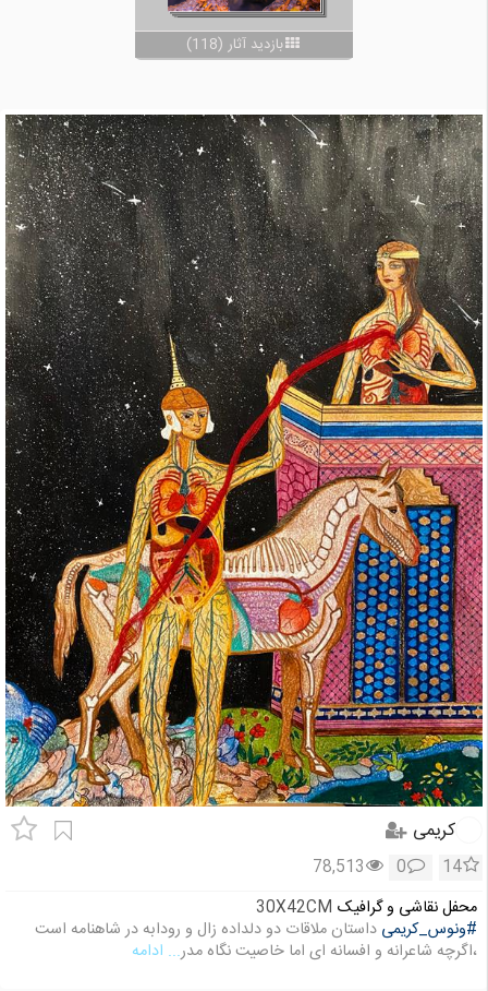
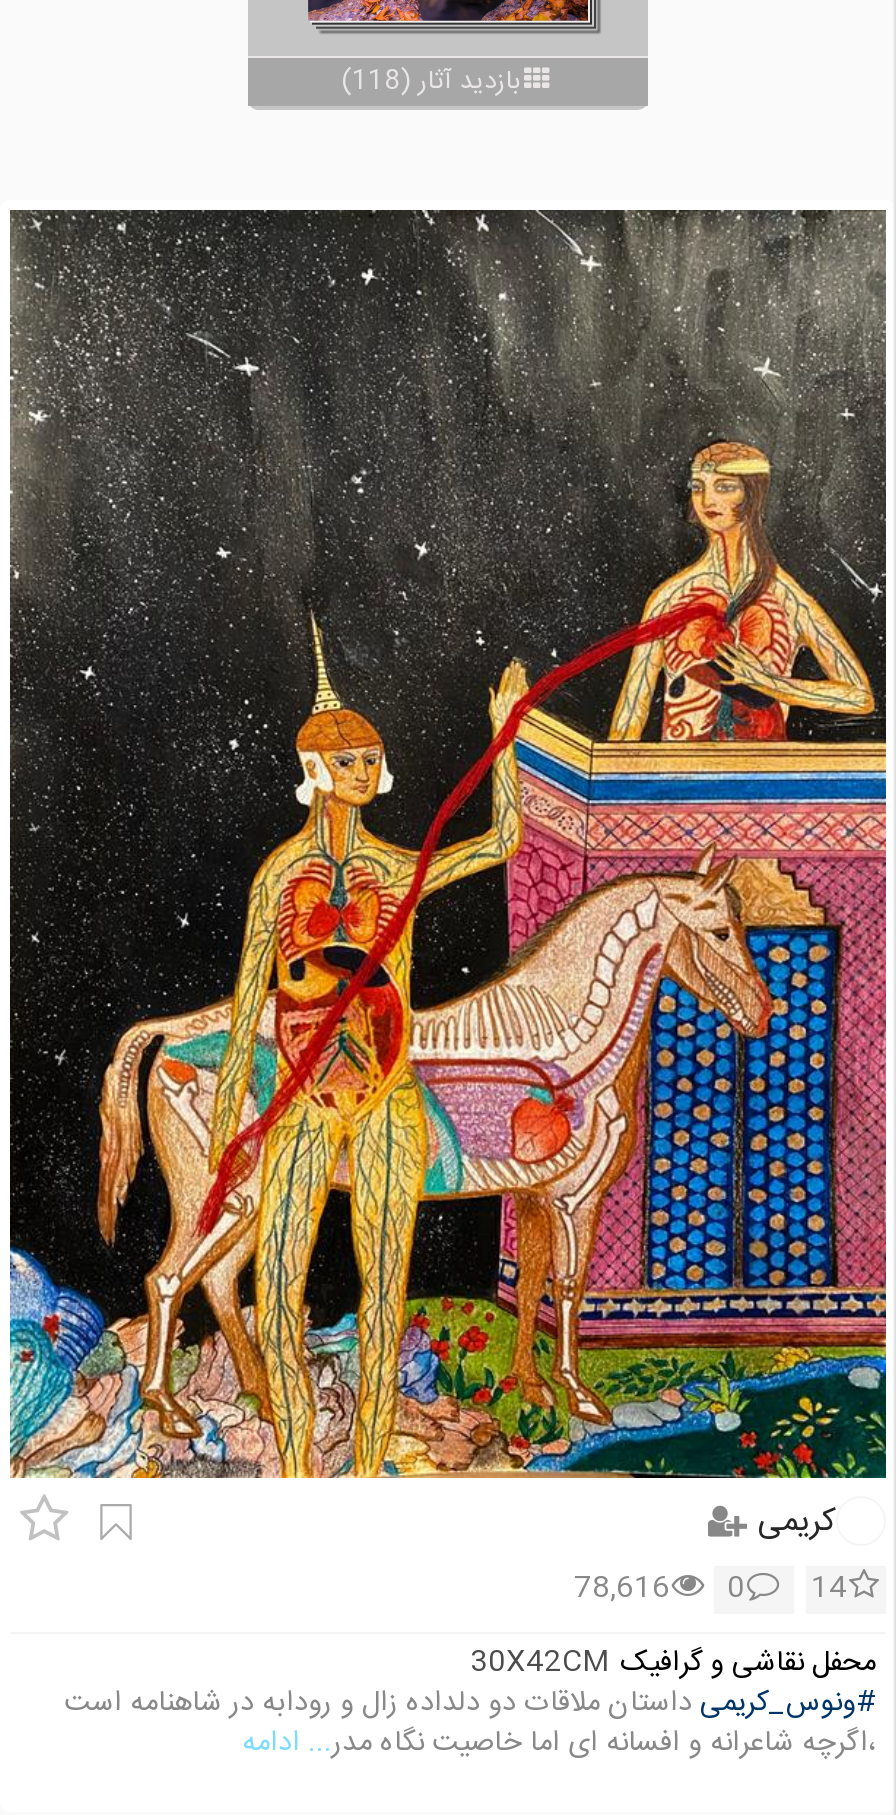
- 78,513 0 14
+ 78,616 0 14
